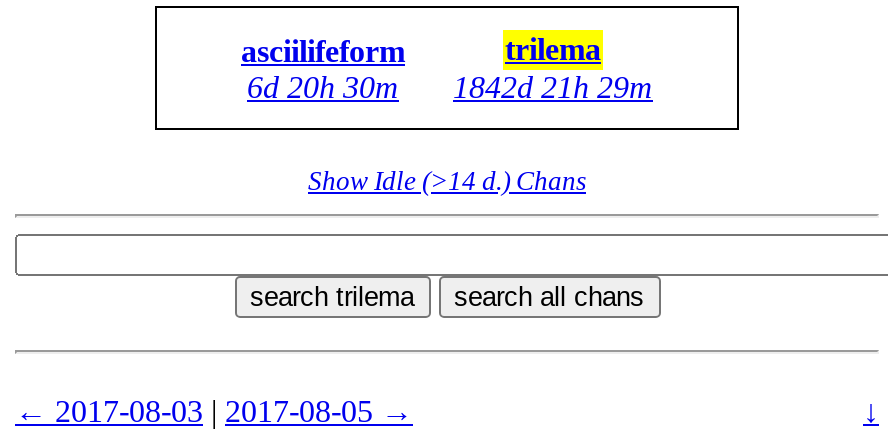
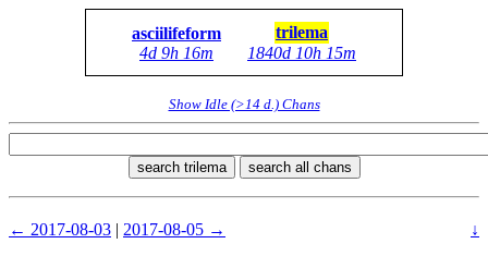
- 6d 20h 30m
+ 4d 9h 16m

- 1842d 21h 29m
+ 1840d 10h 15m
